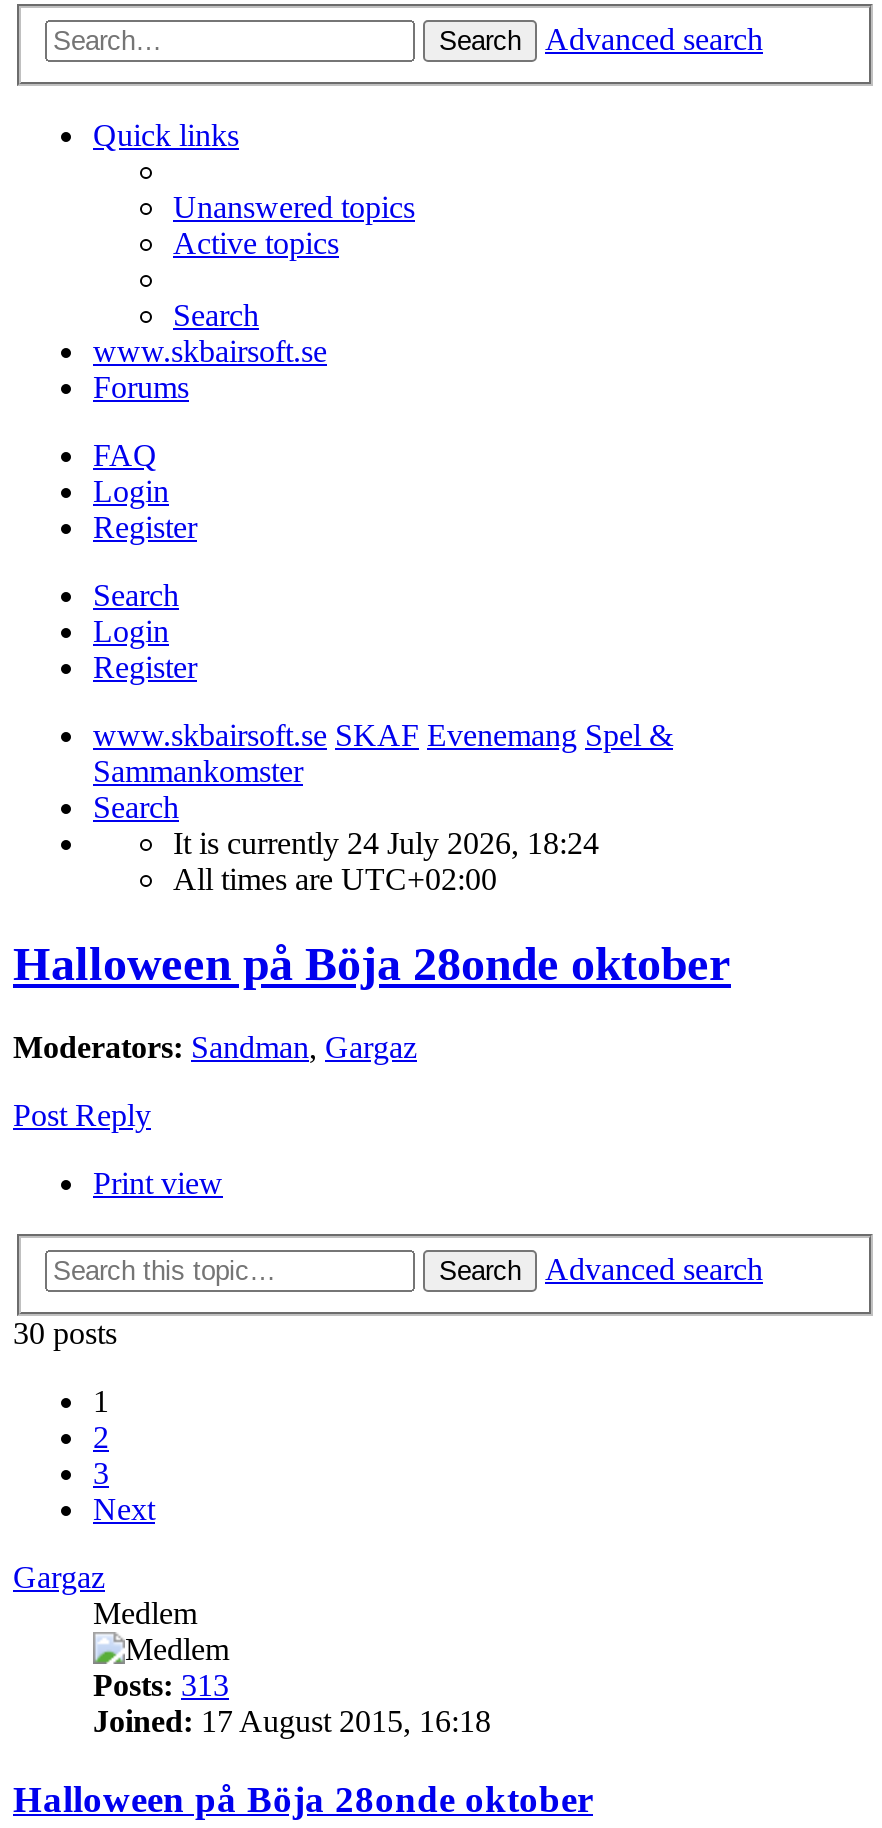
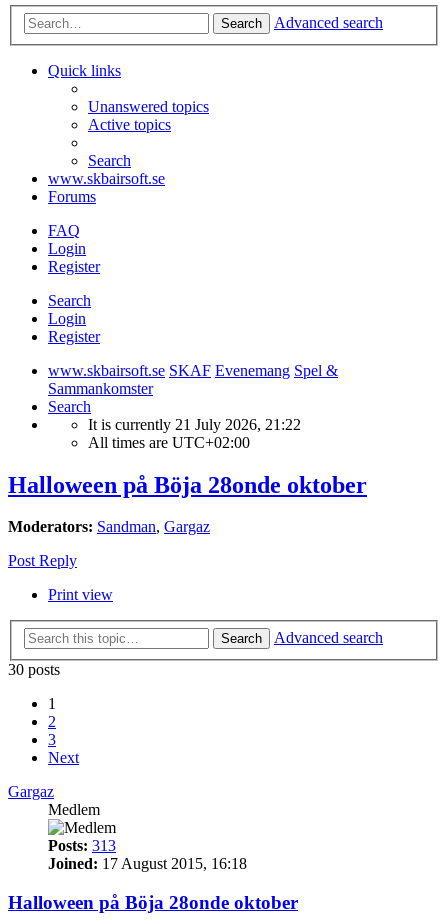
- It is currently 24 July 2026, 18:24
+ It is currently 21 July 2026, 21:22
